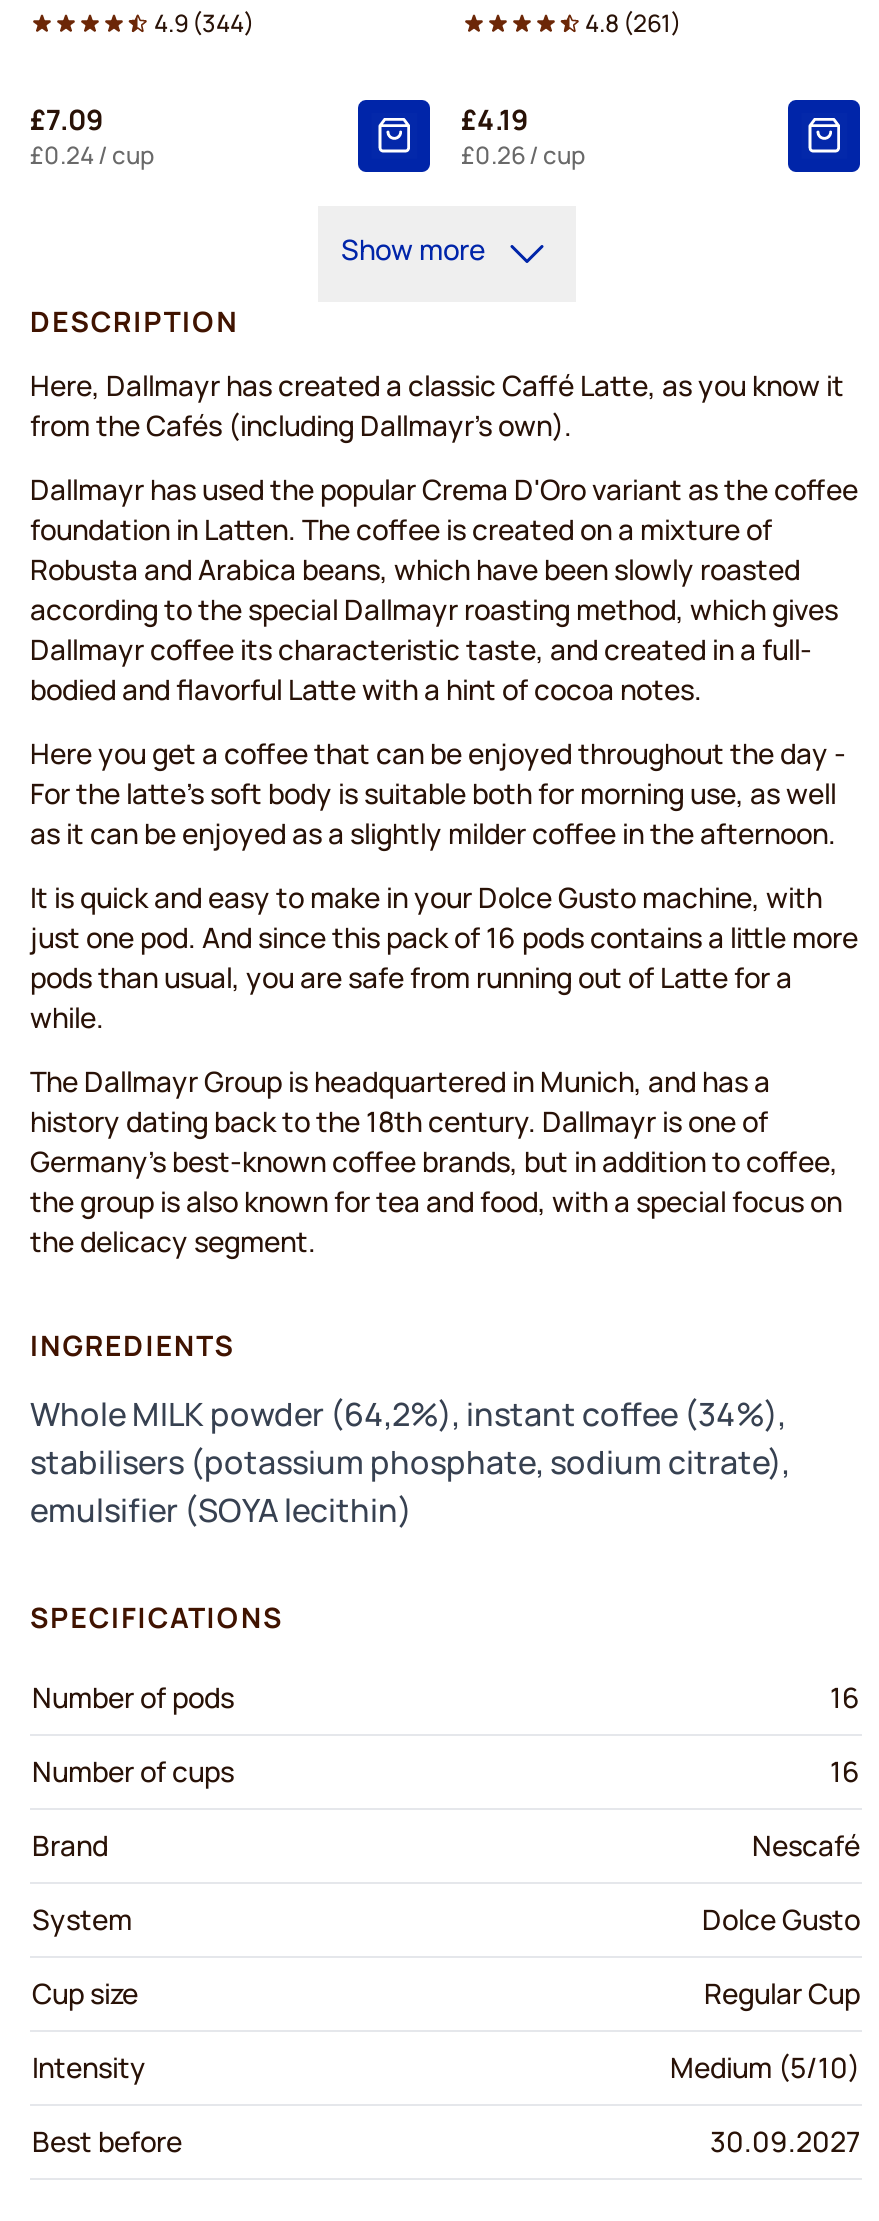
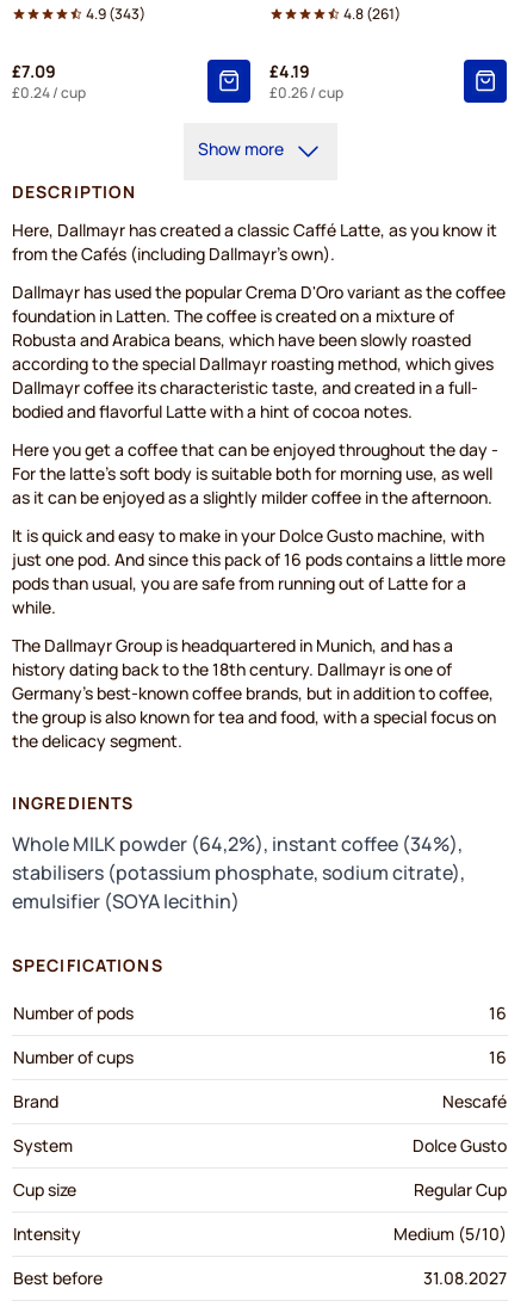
- 4.9 (344)
+ 4.9 (343)

- 30.09.2027
+ 31.08.2027
